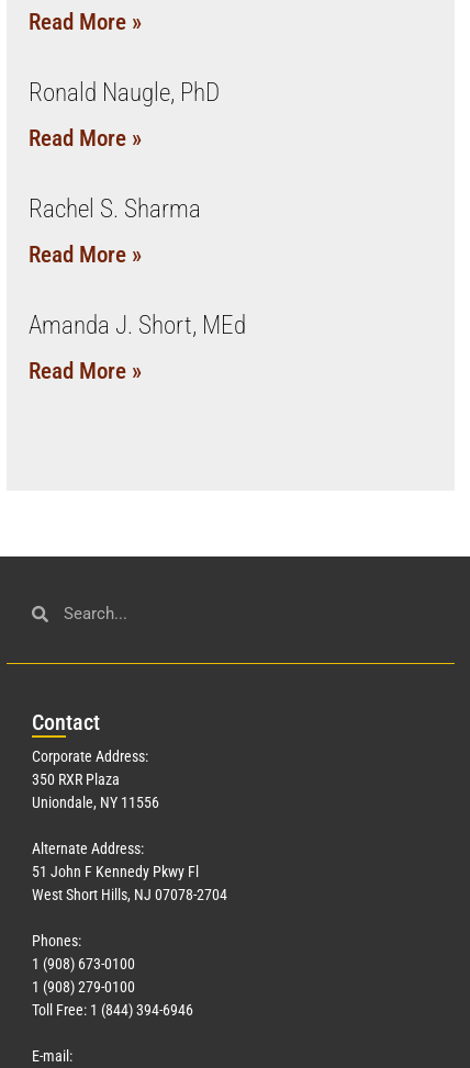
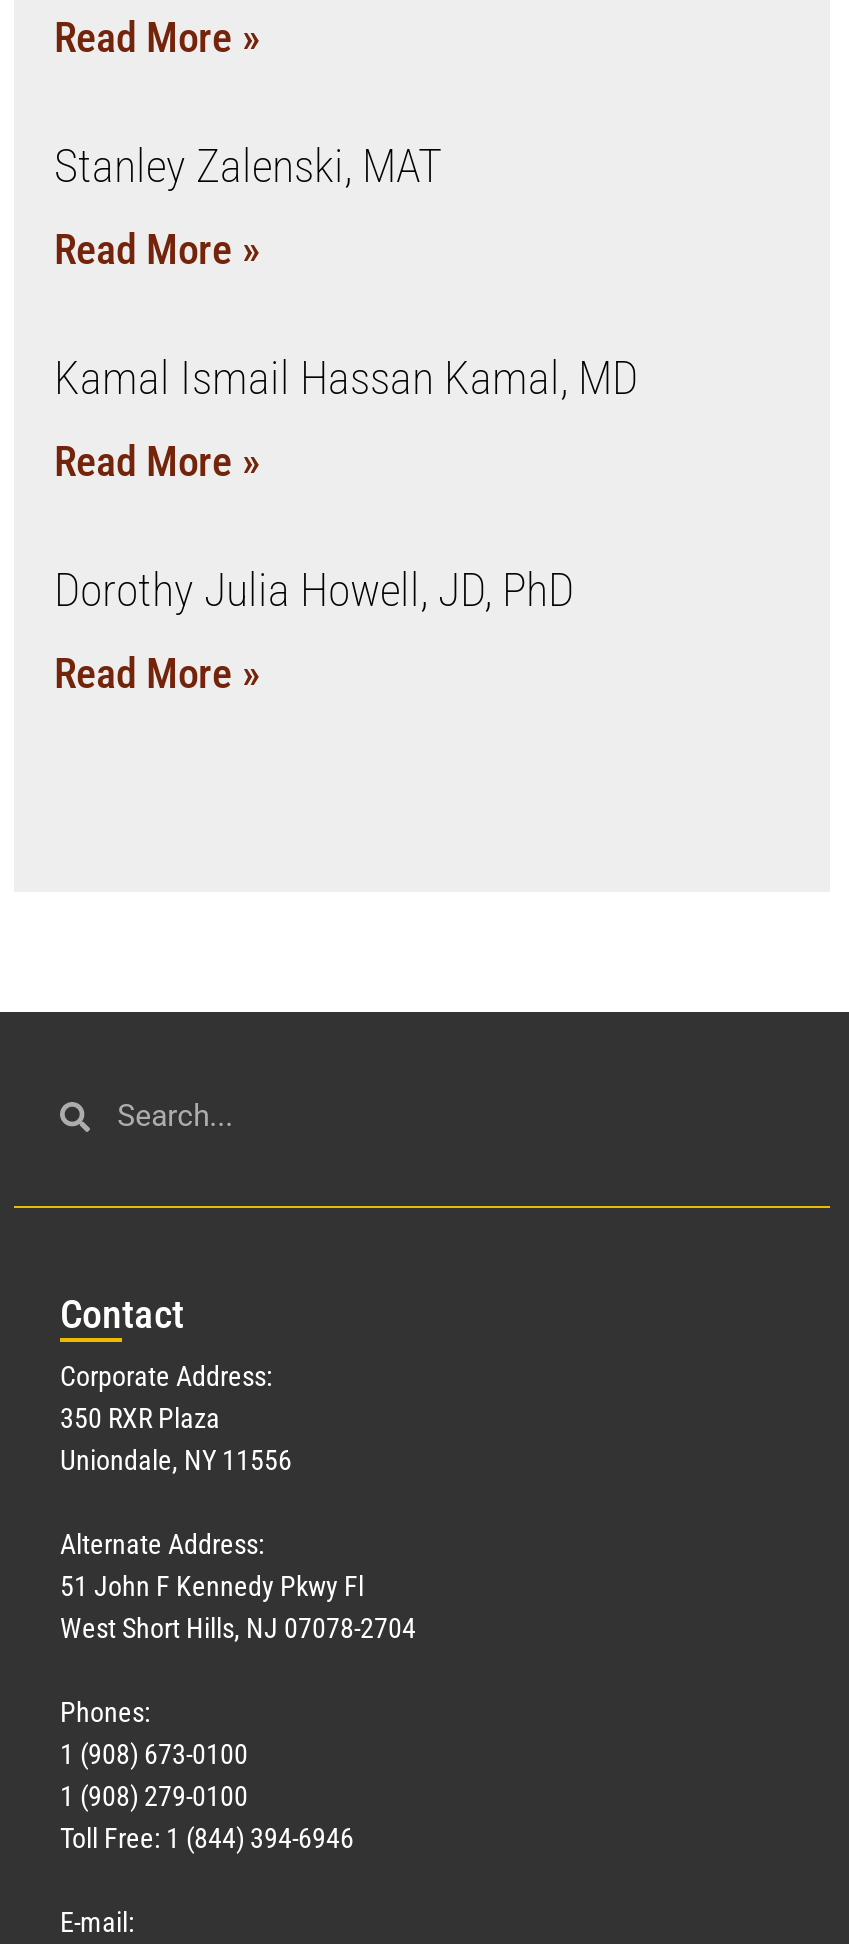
- Ronald Naugle, PhD
+ Stanley Zalenski, MAT

- Rachel S. Sharma
+ Kamal Ismail Hassan Kamal, MD

- Amanda J. Short, MEd
+ Dorothy Julia Howell, JD, PhD
